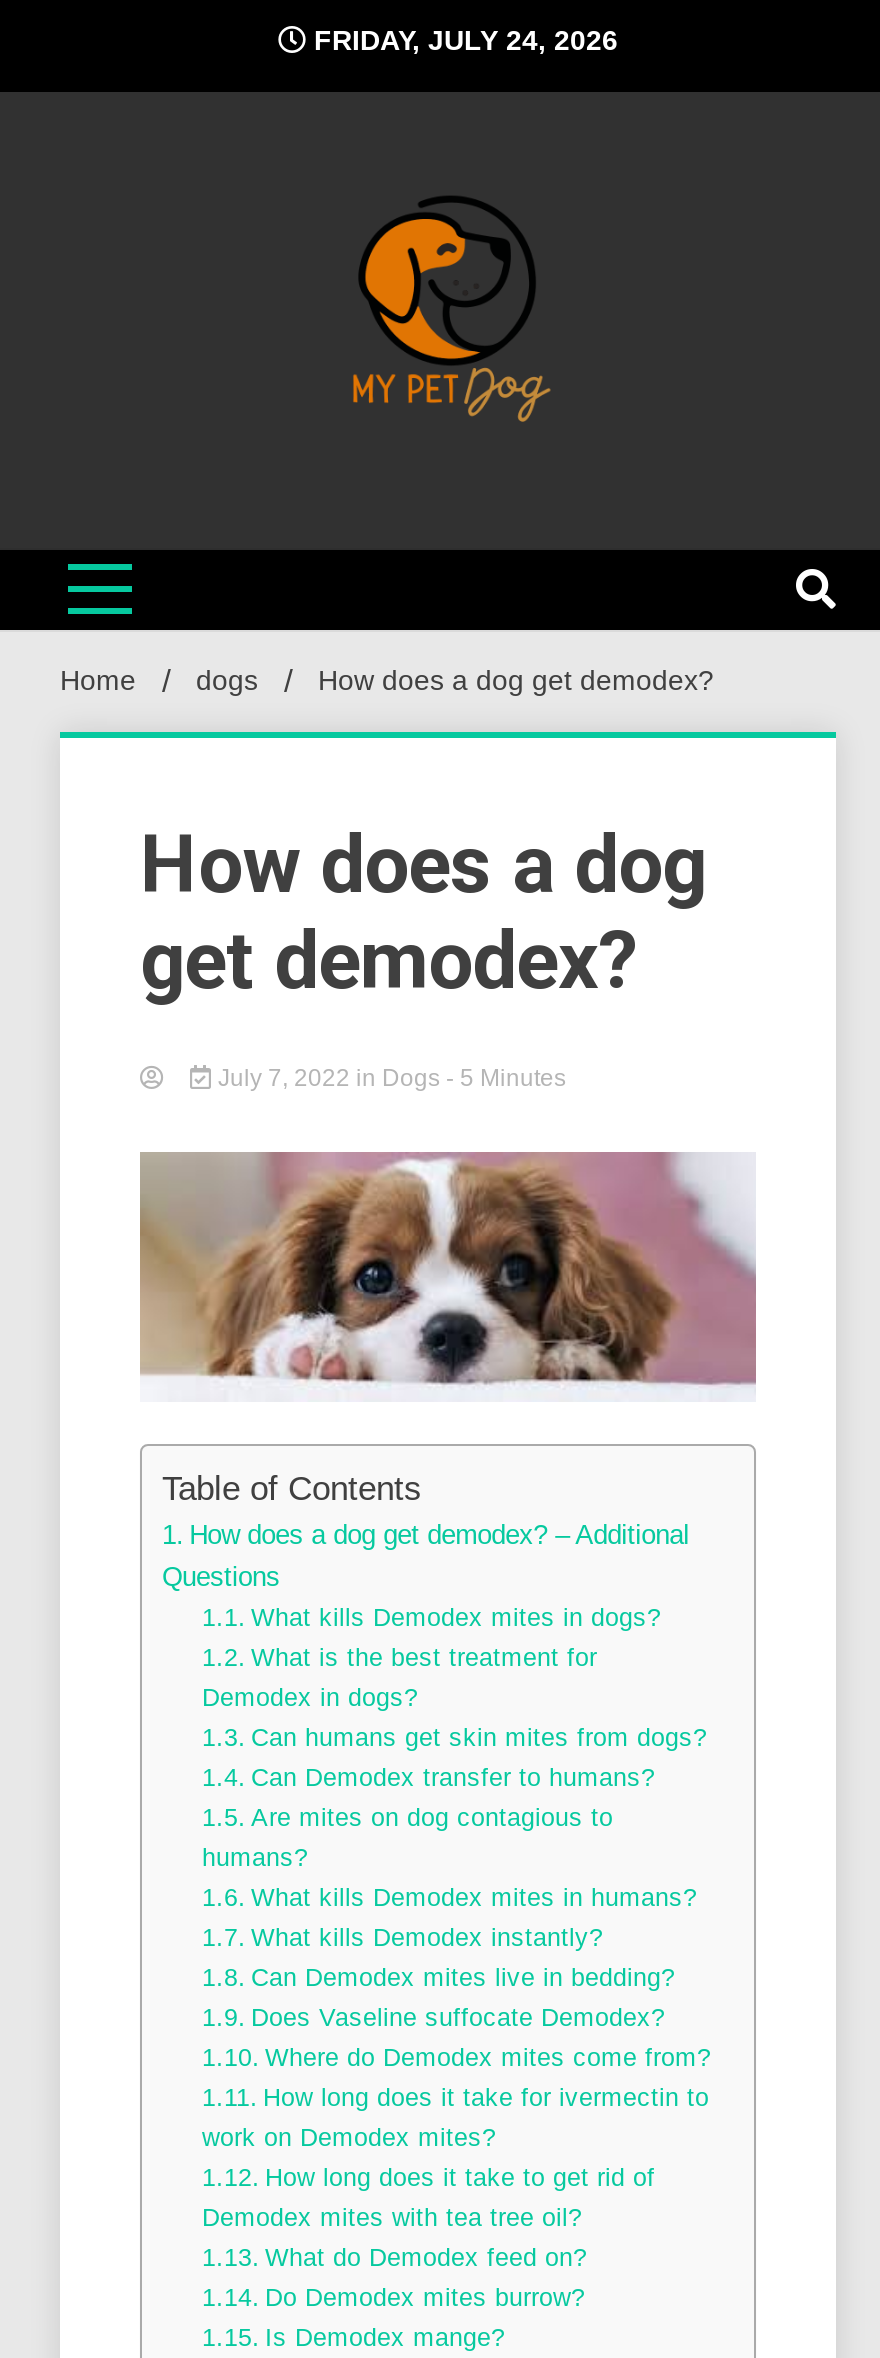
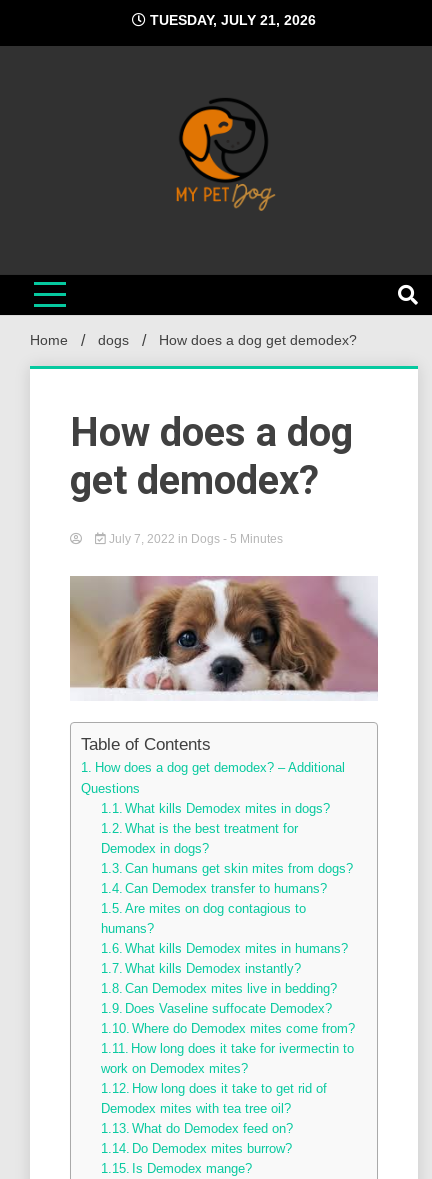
- FRIDAY, JULY 24, 2026
+ TUESDAY, JULY 21, 2026
